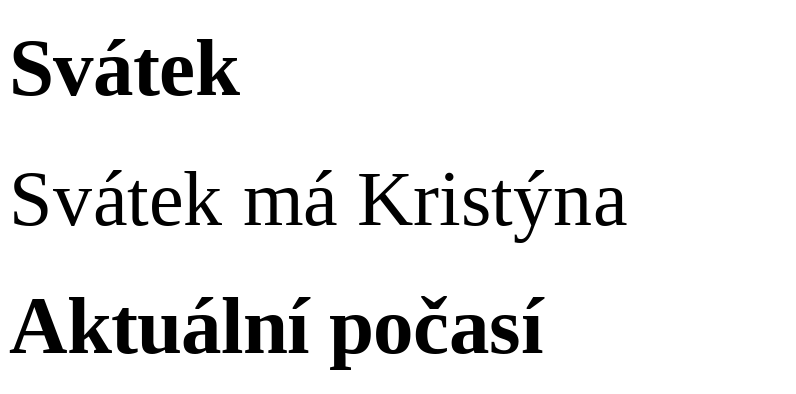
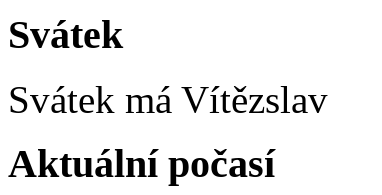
- Svátek má Kristýna
+ Svátek má Vítězslav
